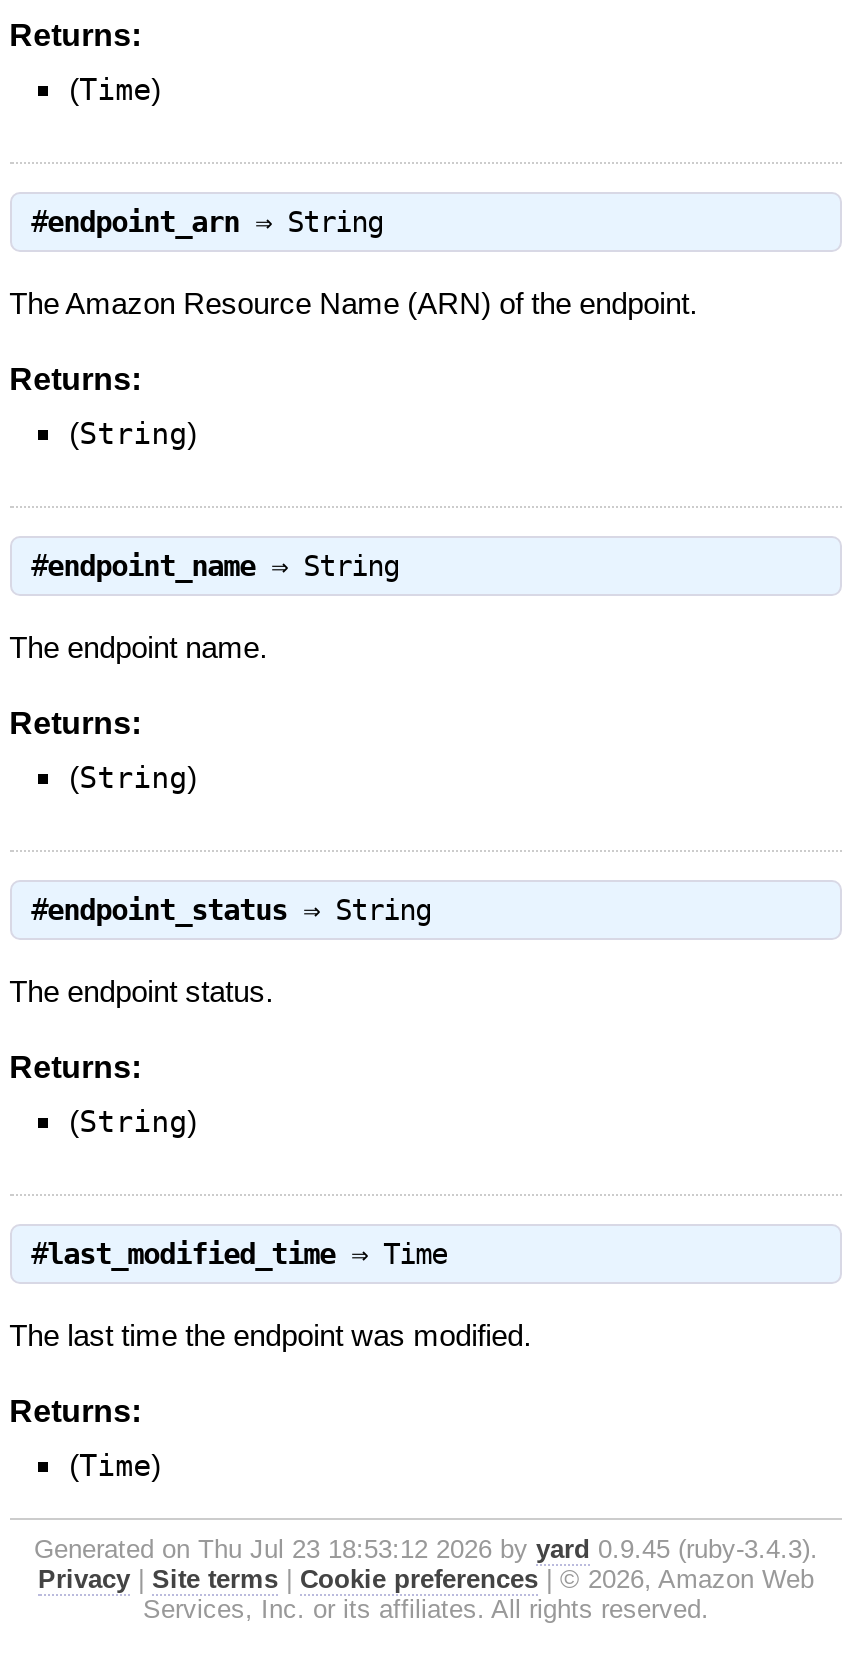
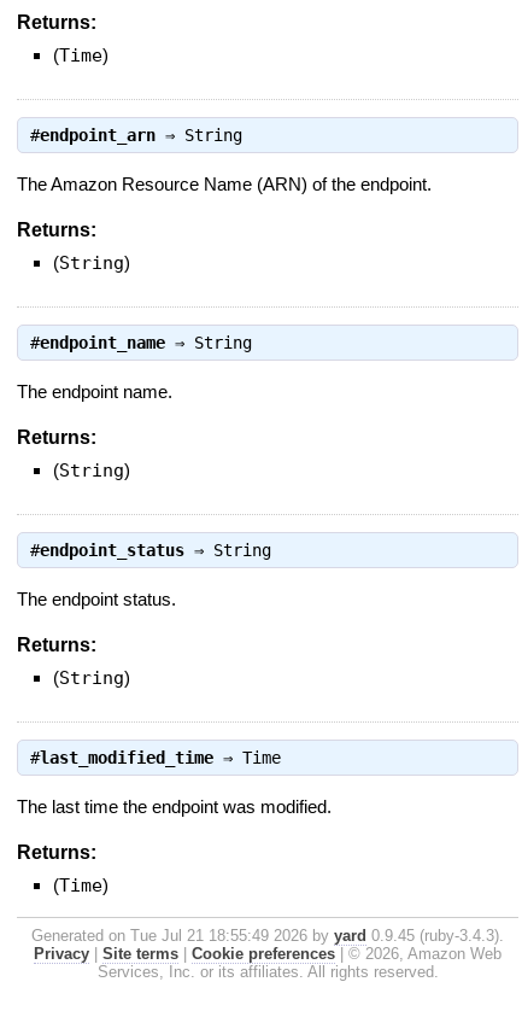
- Generated on Thu Jul 23 18:53:12 2026 by yard 0.9.45 (ruby-3.4.3).
+ Generated on Tue Jul 21 18:55:49 2026 by yard 0.9.45 (ruby-3.4.3).
